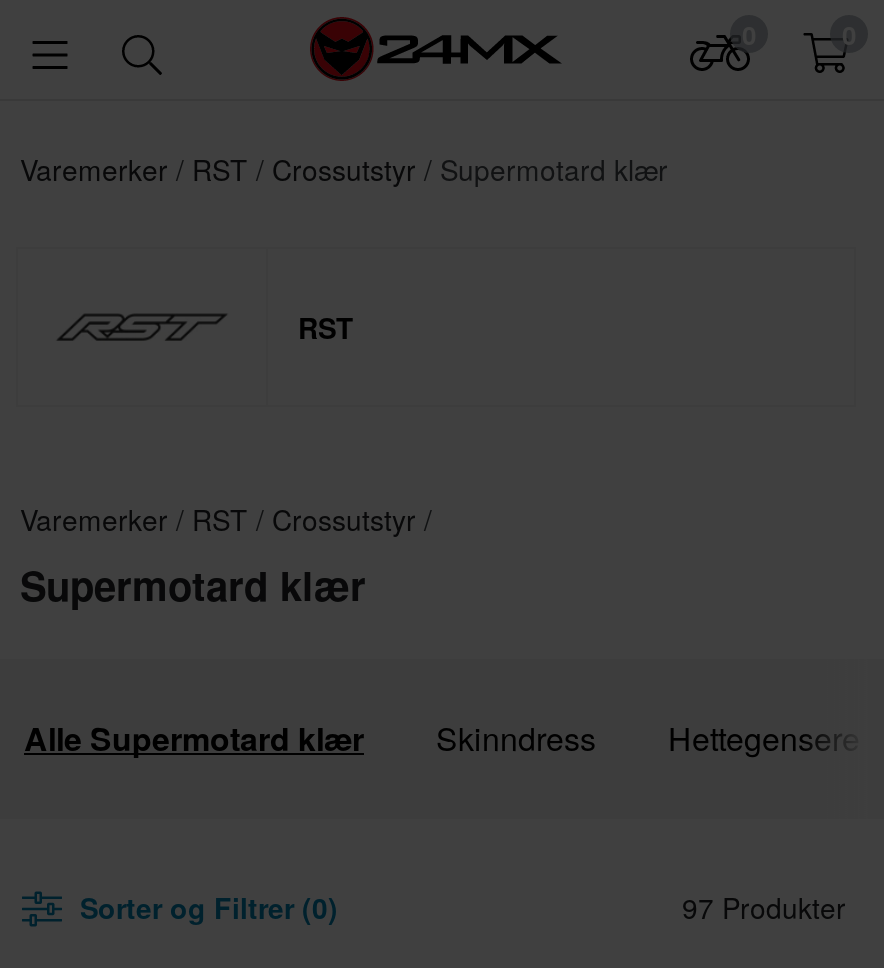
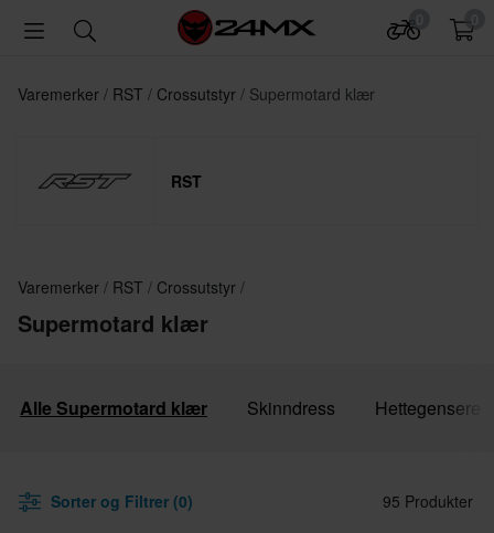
- 97 Produkter
+ 95 Produkter
